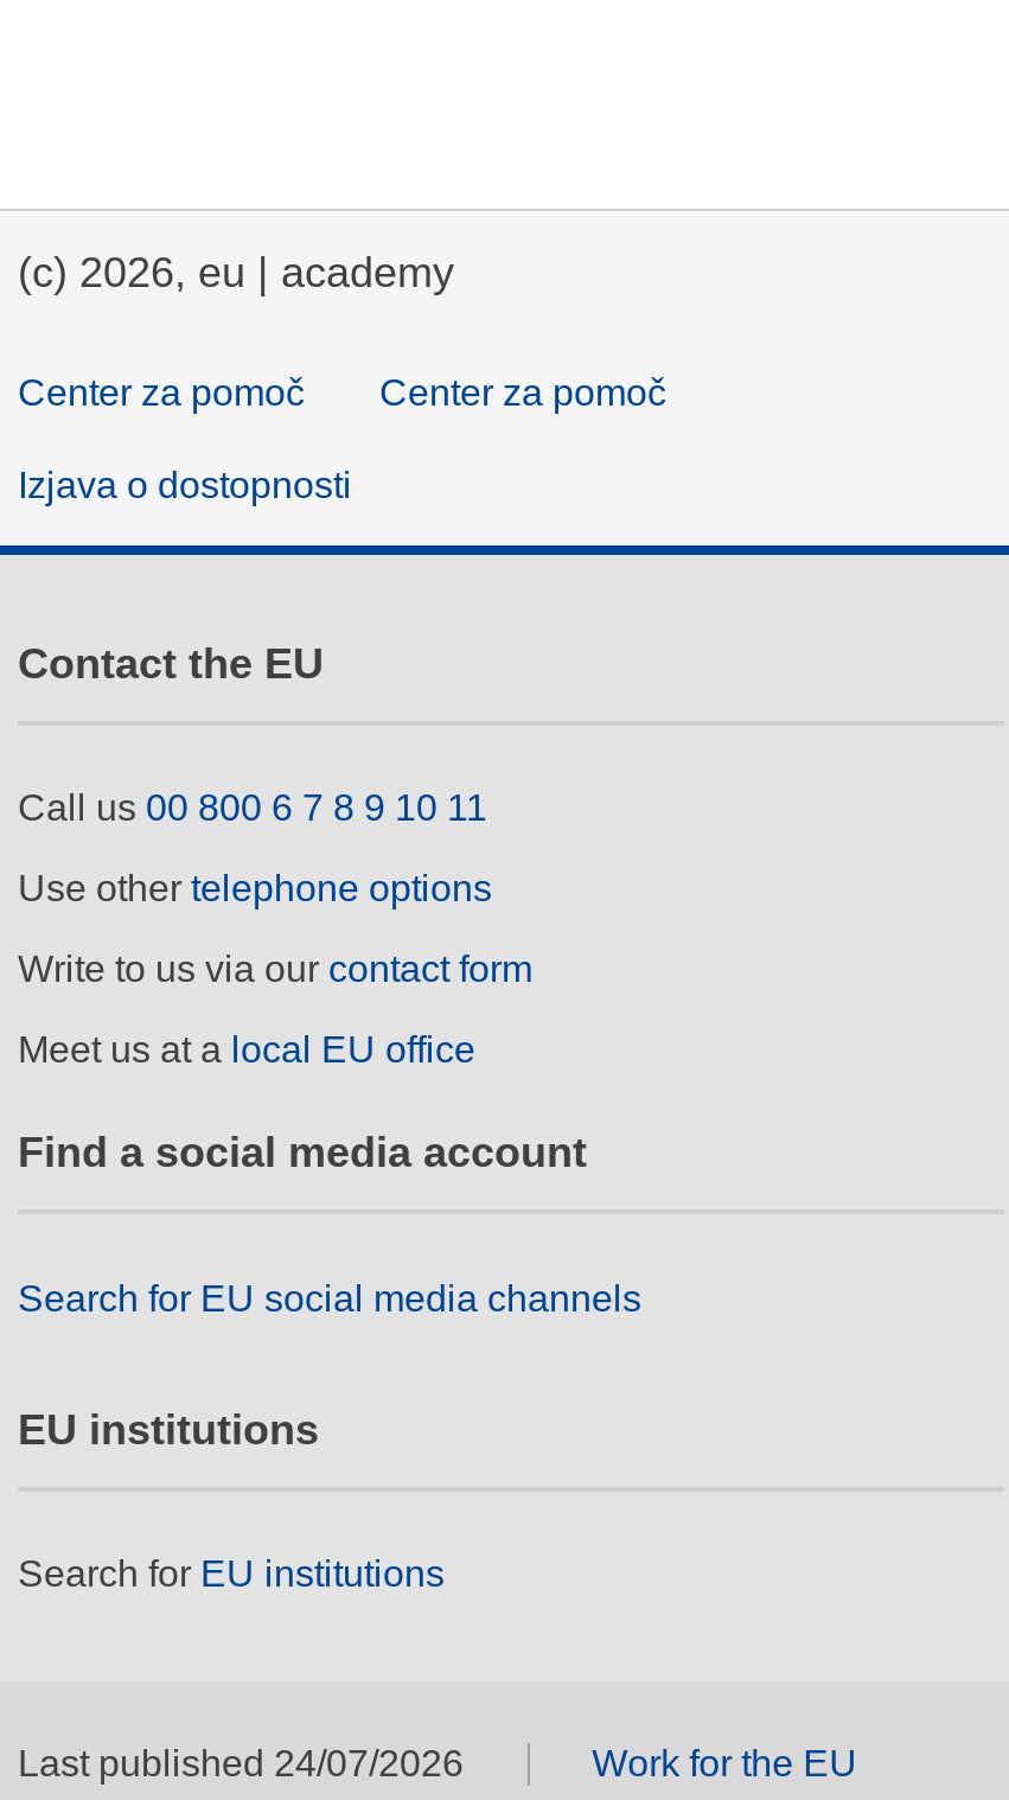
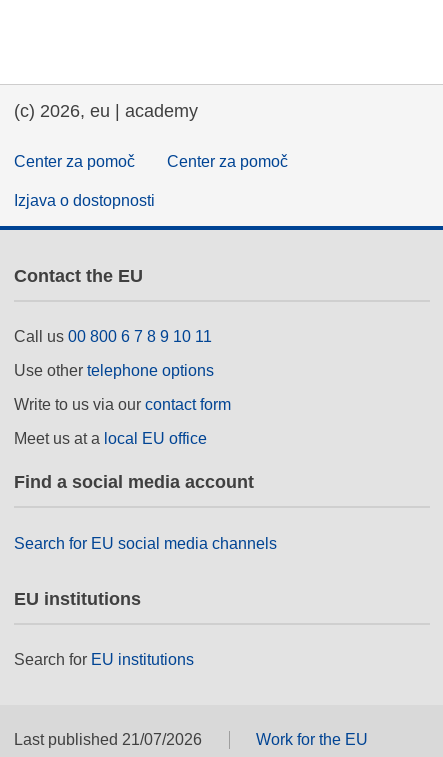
- Last published 24/07/2026
+ Last published 21/07/2026
